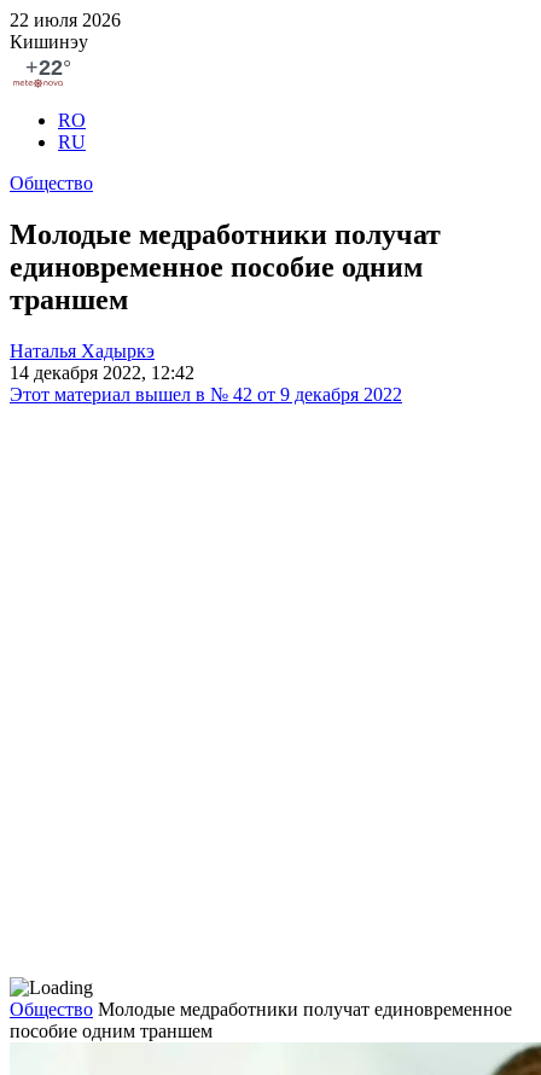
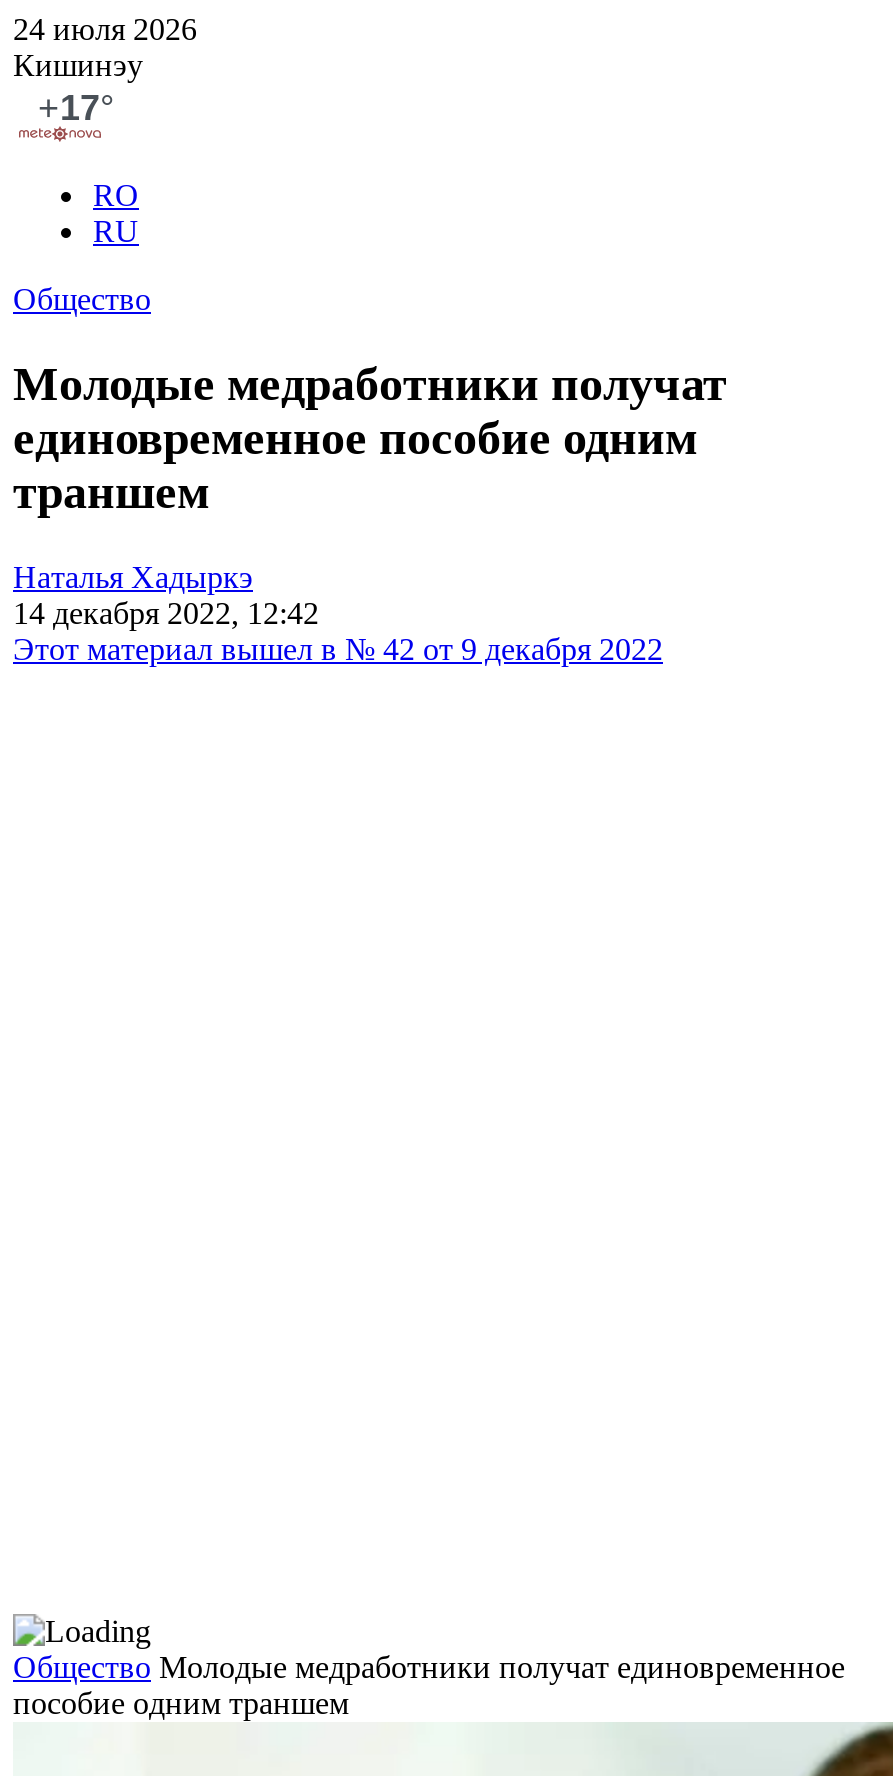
- 22 июля 2026
+ 24 июля 2026
